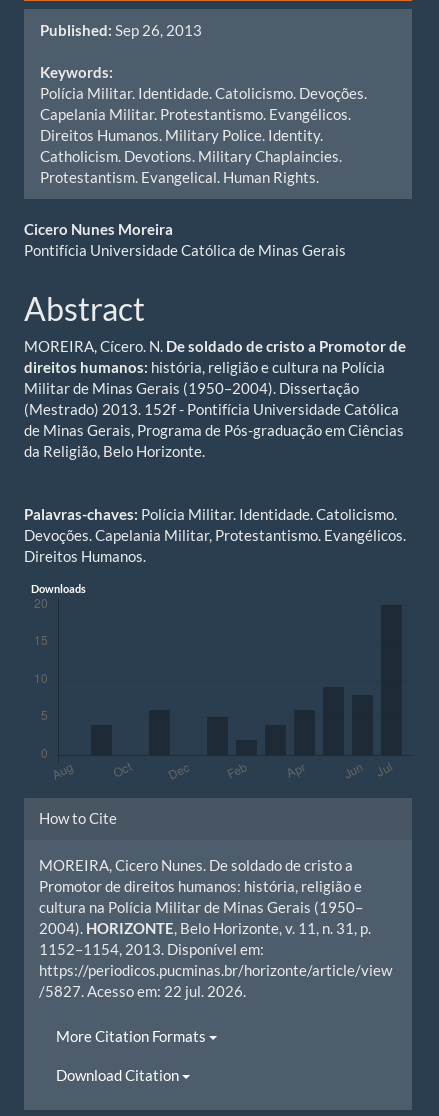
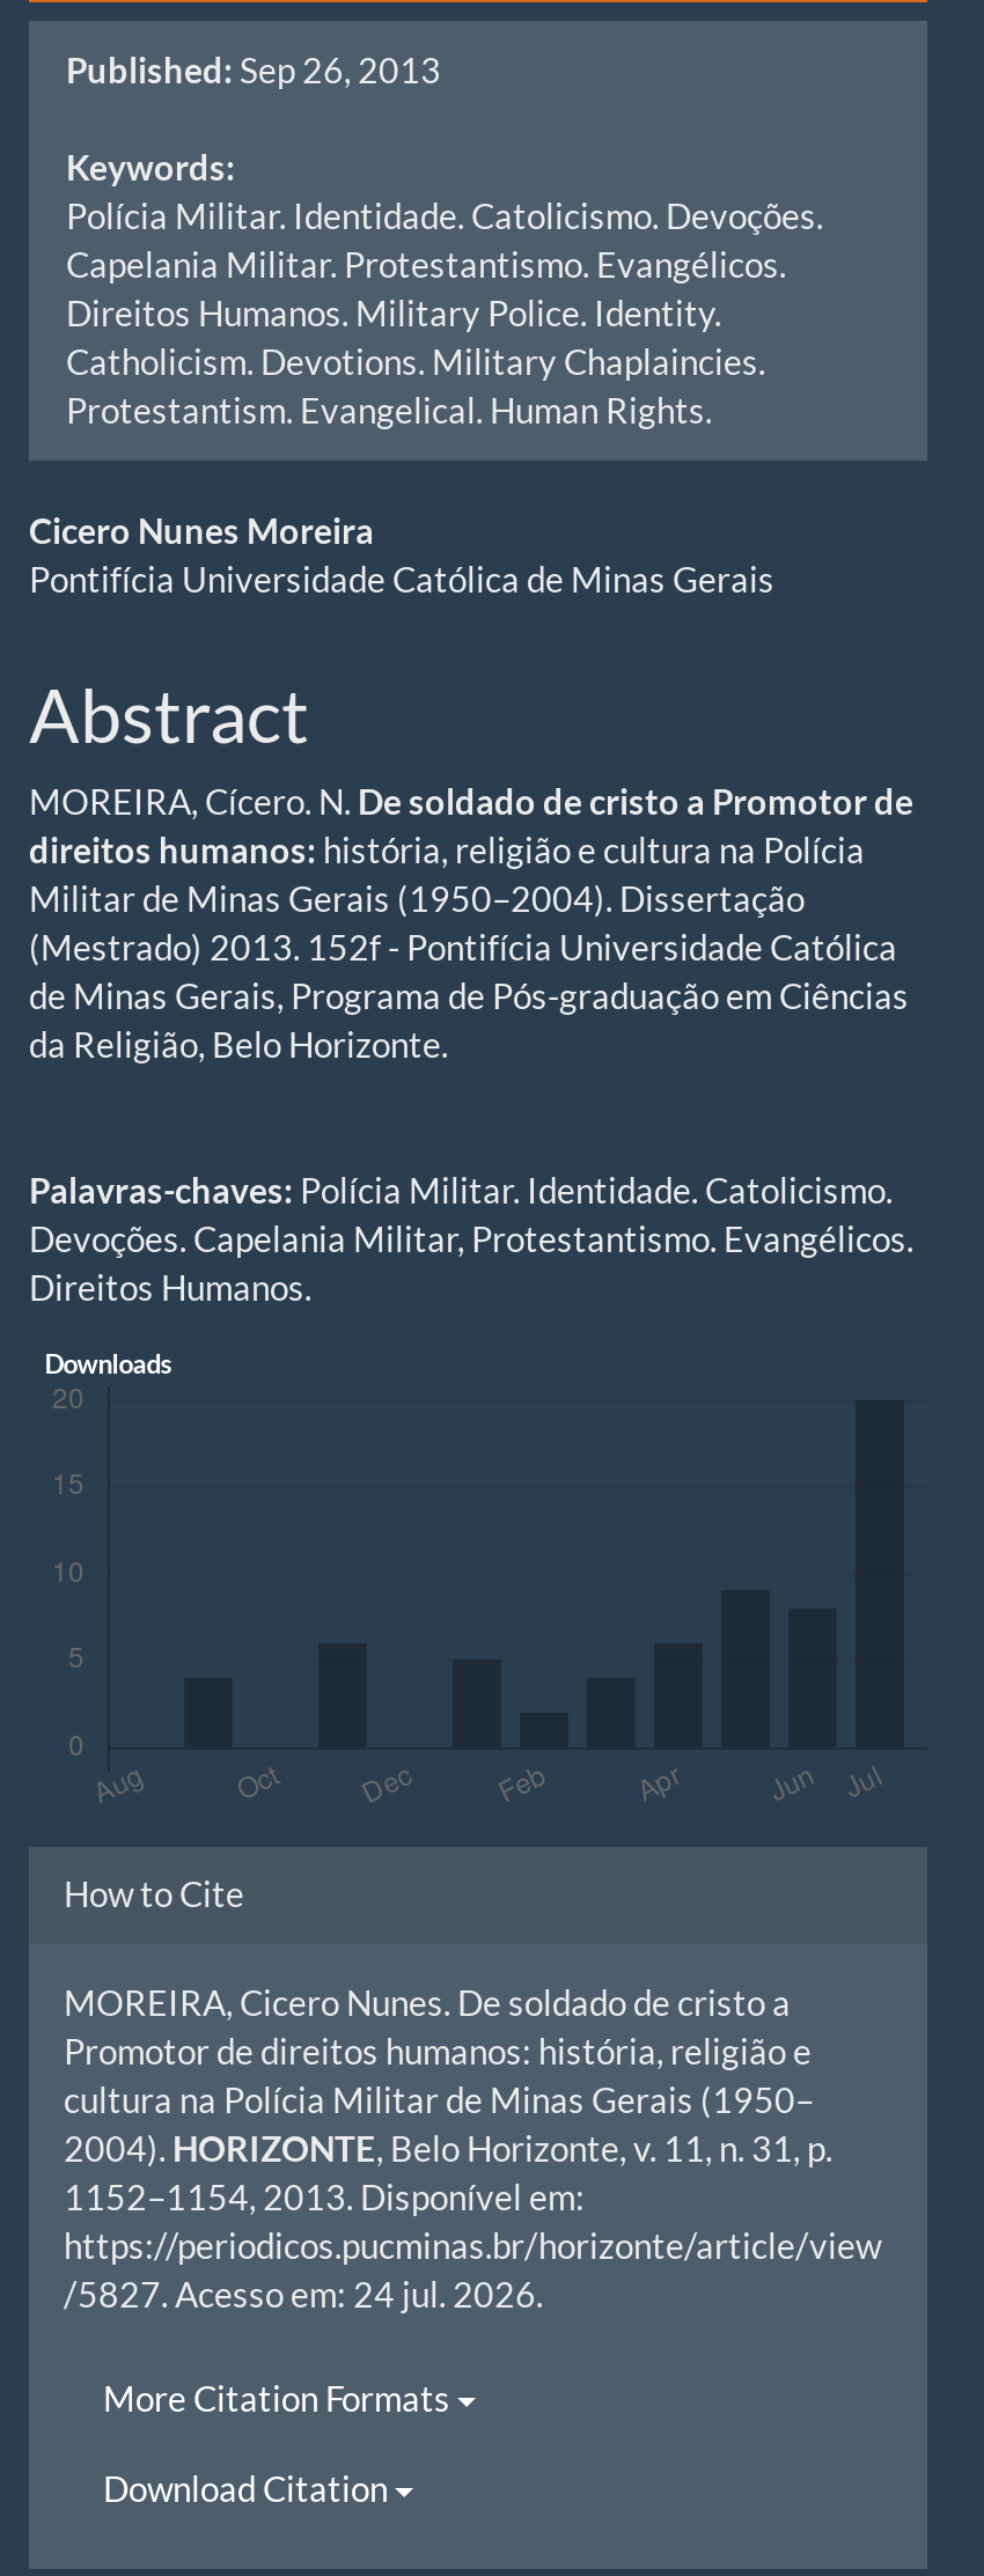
- /5827. Acesso em: 22 jul. 2026.
+ /5827. Acesso em: 24 jul. 2026.
